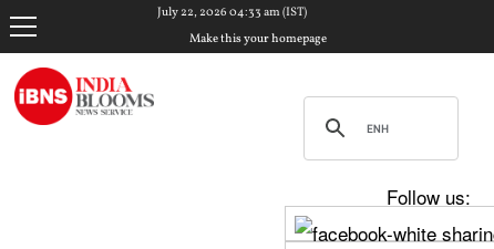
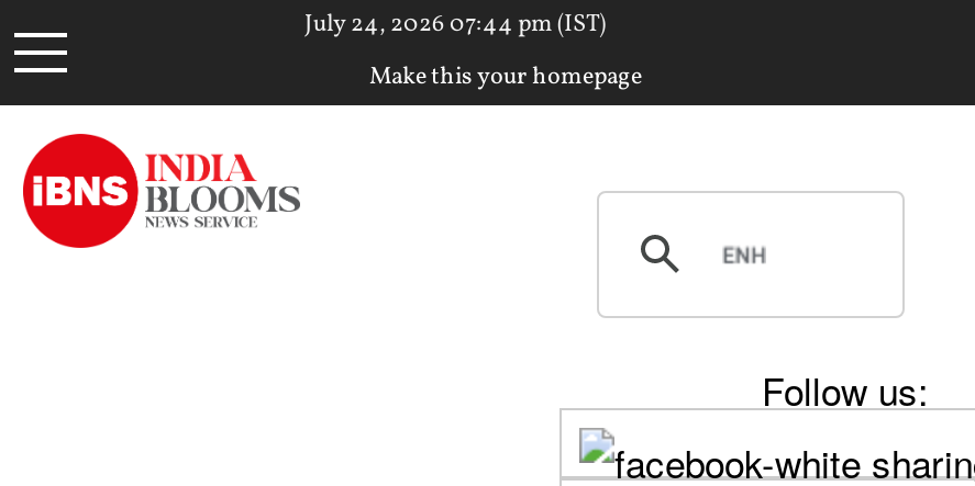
- July 22, 2026 04:33 am (IST)
+ July 24, 2026 07:44 pm (IST)
